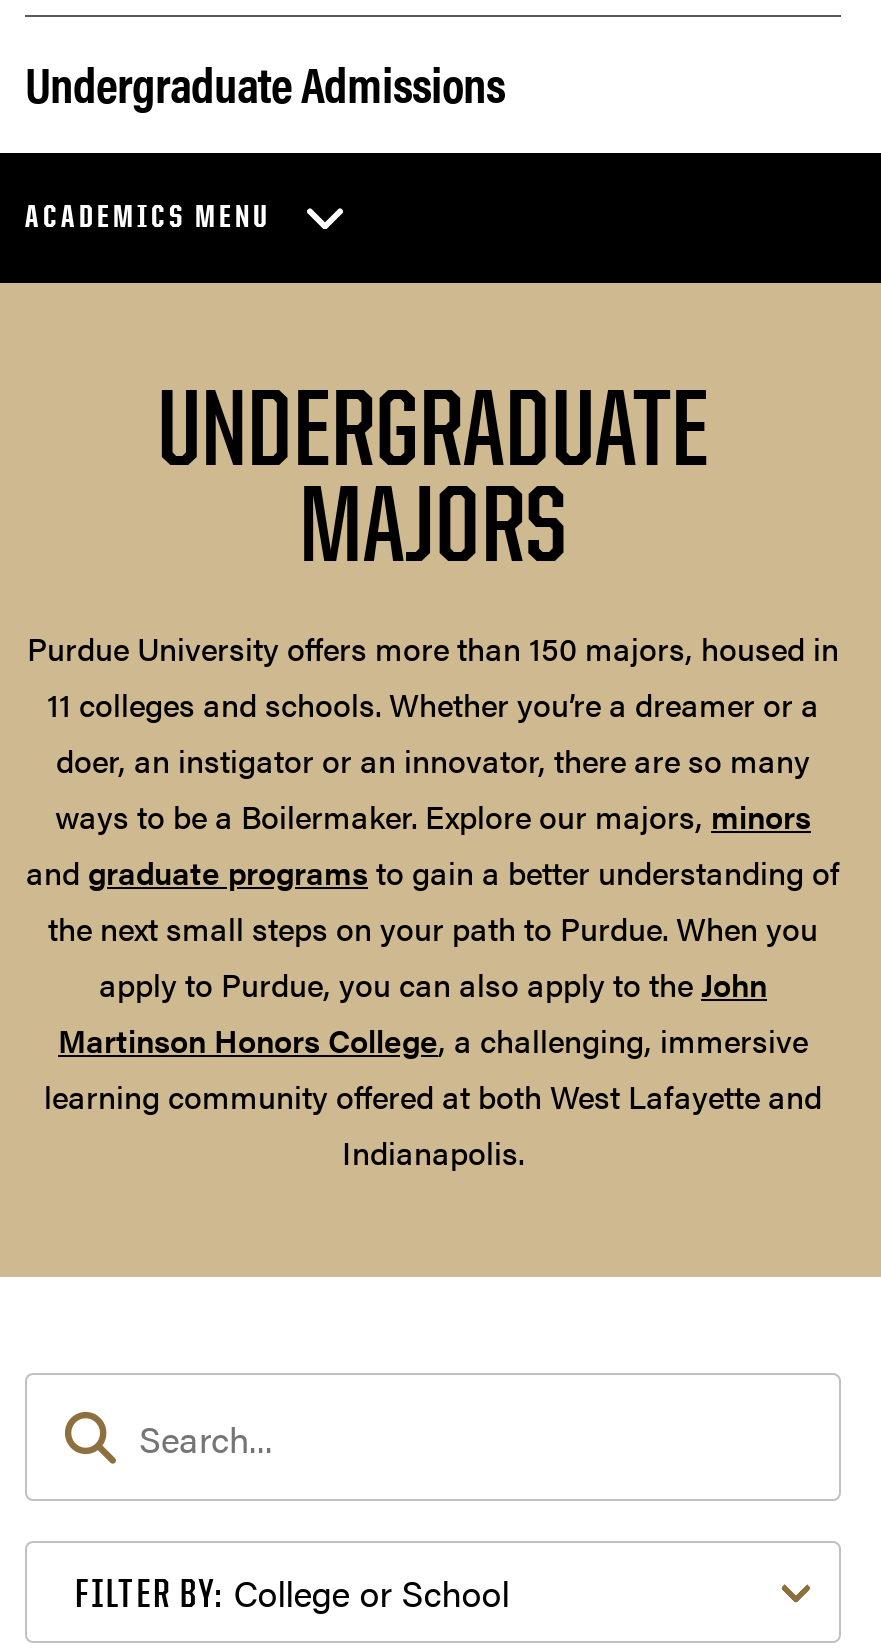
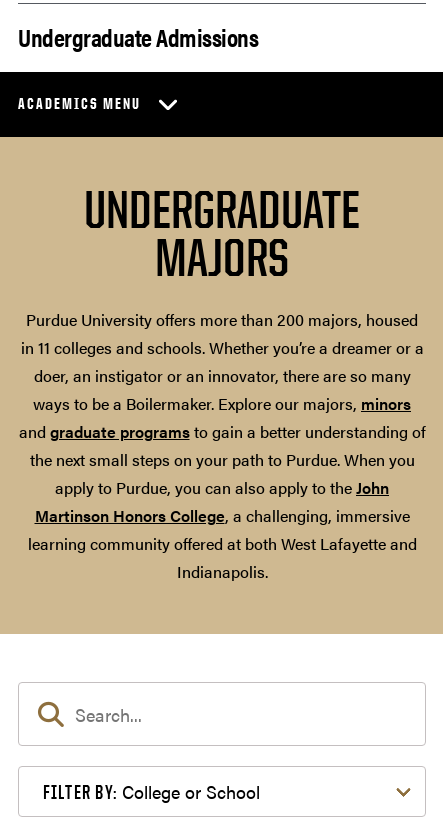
- Purdue University offers more than 150 majors, housed in
- 11 colleges and schools. Whether you’re a dreamer or a
+ Purdue University offers more than 200 majors, housed
+ in 11 colleges and schools. Whether you’re a dreamer or a
